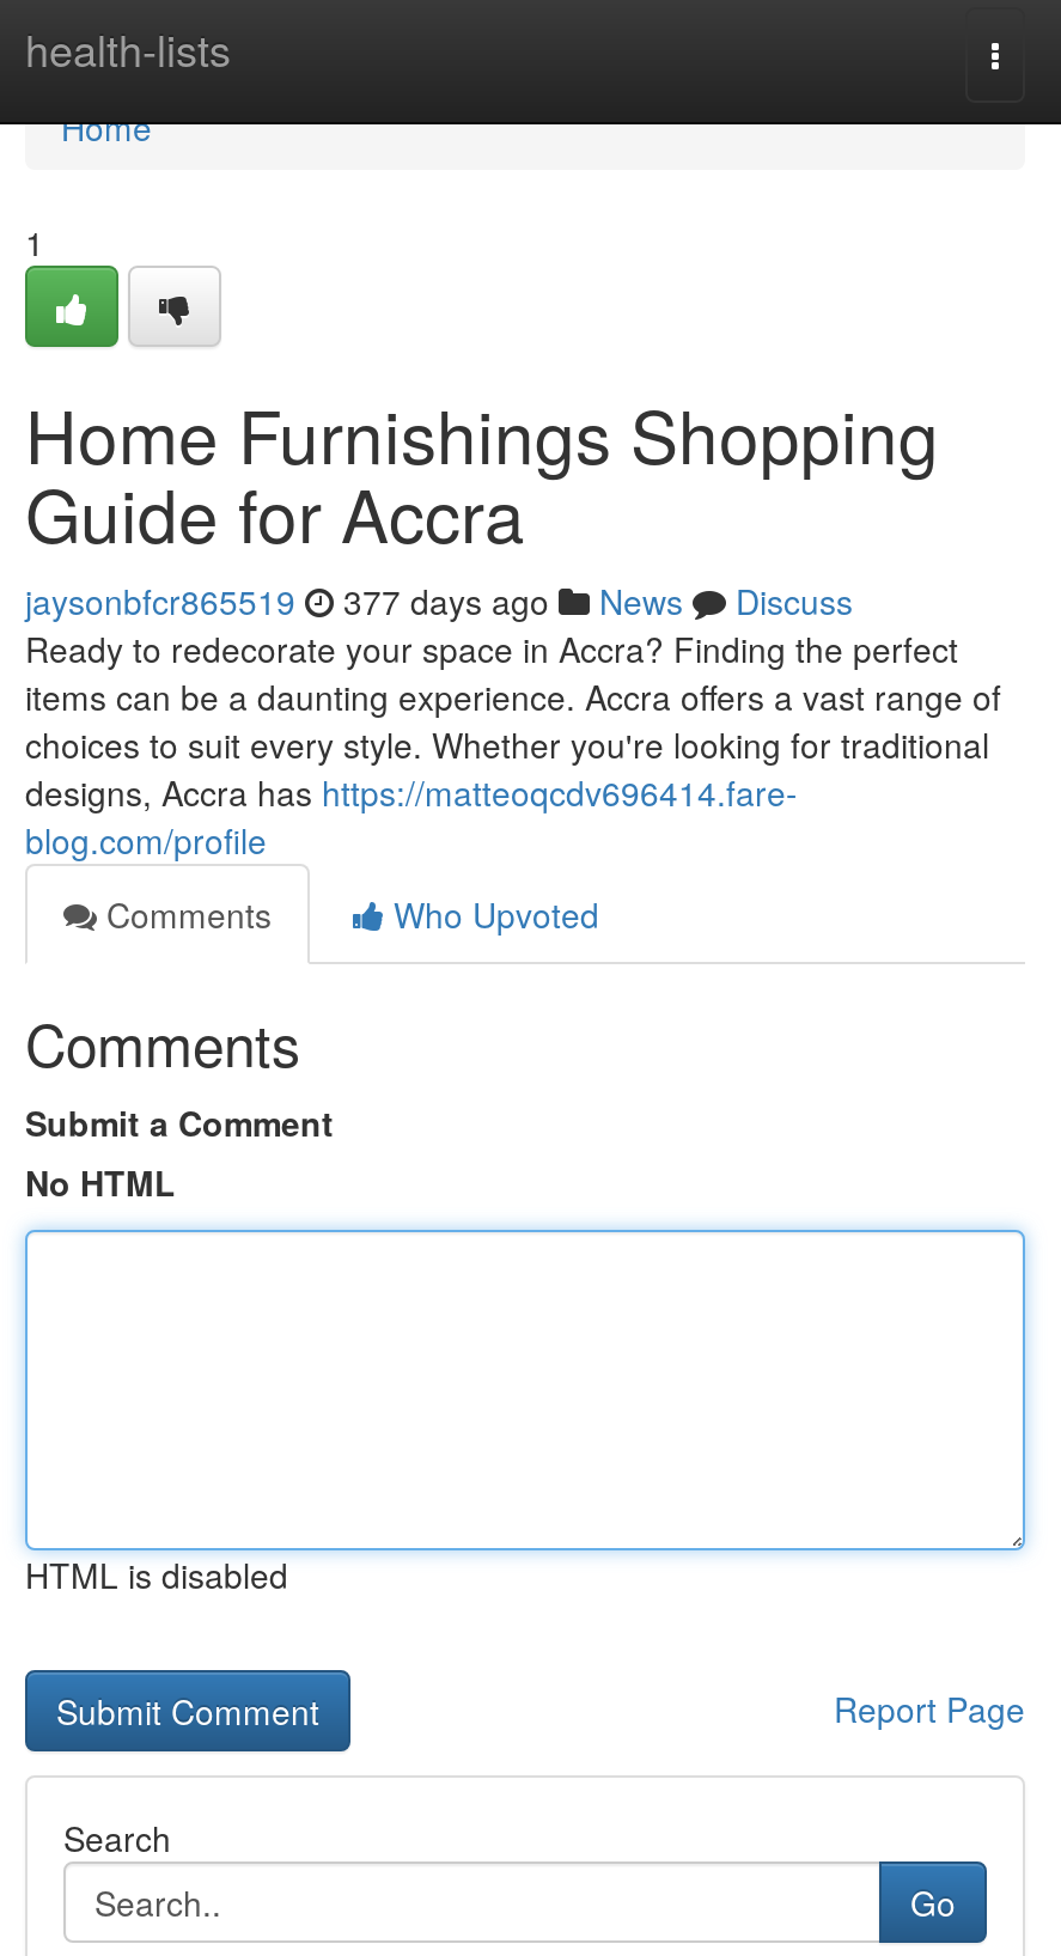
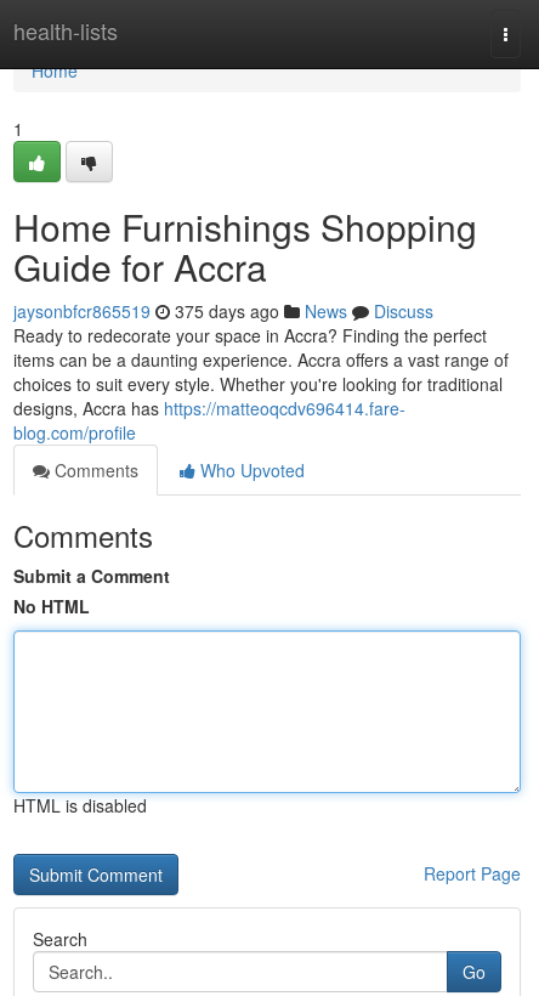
- jaysonbfcr865519 377 days ago News Discuss
+ jaysonbfcr865519 375 days ago News Discuss
